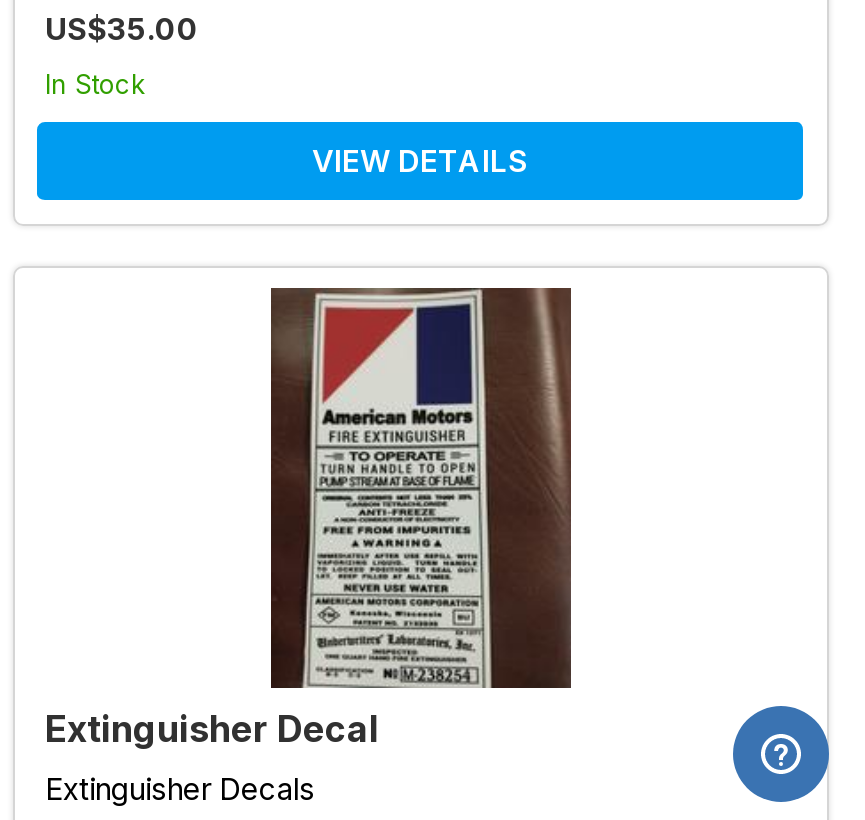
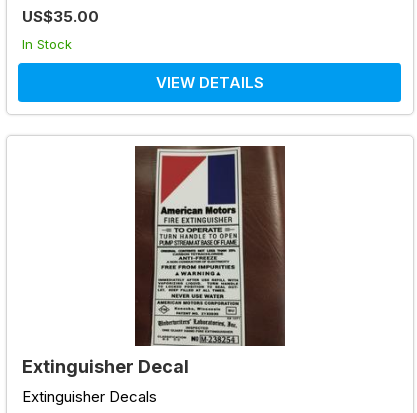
- [image]
